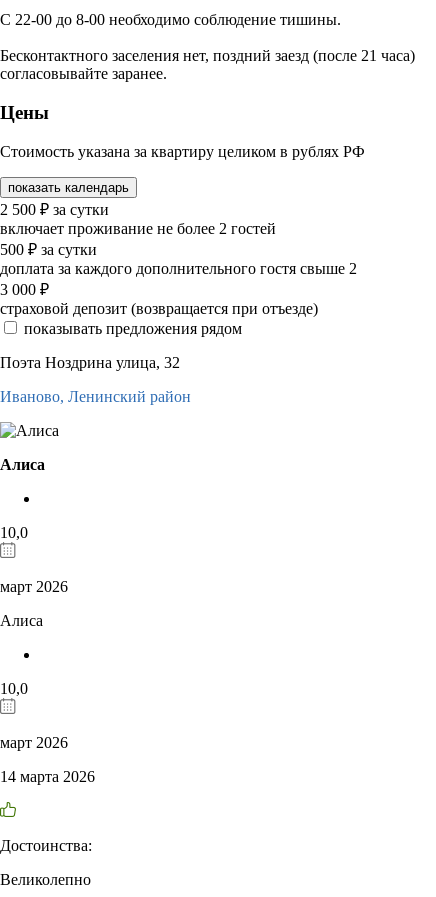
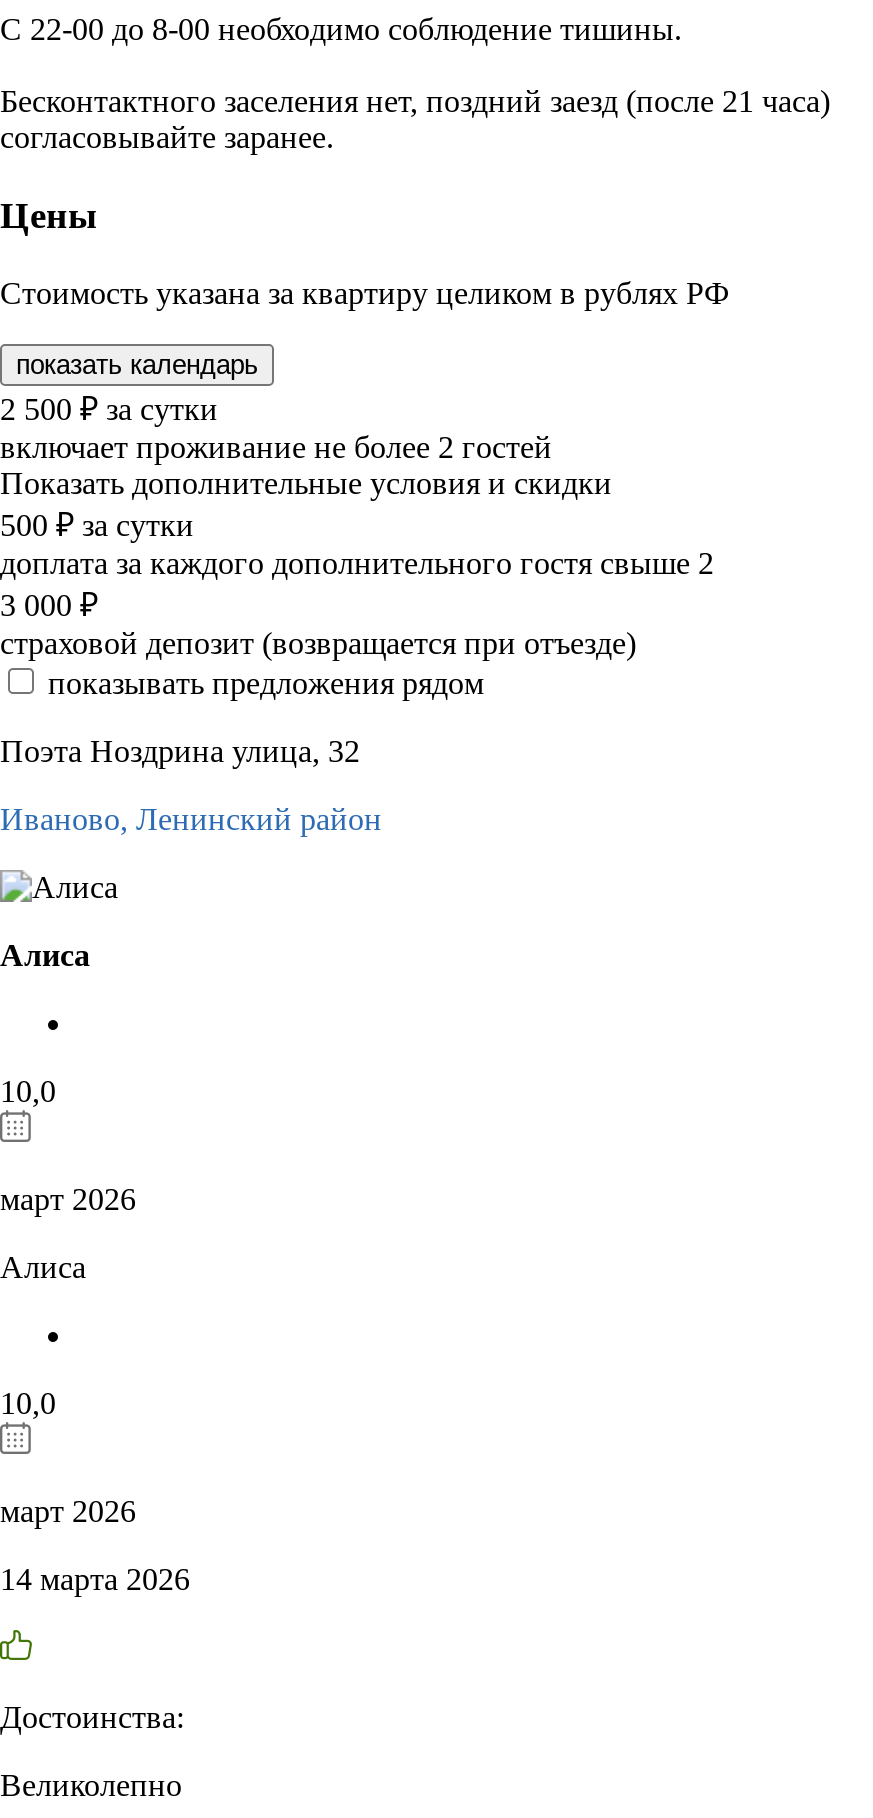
+ Показать дополнительные условия и скидки
